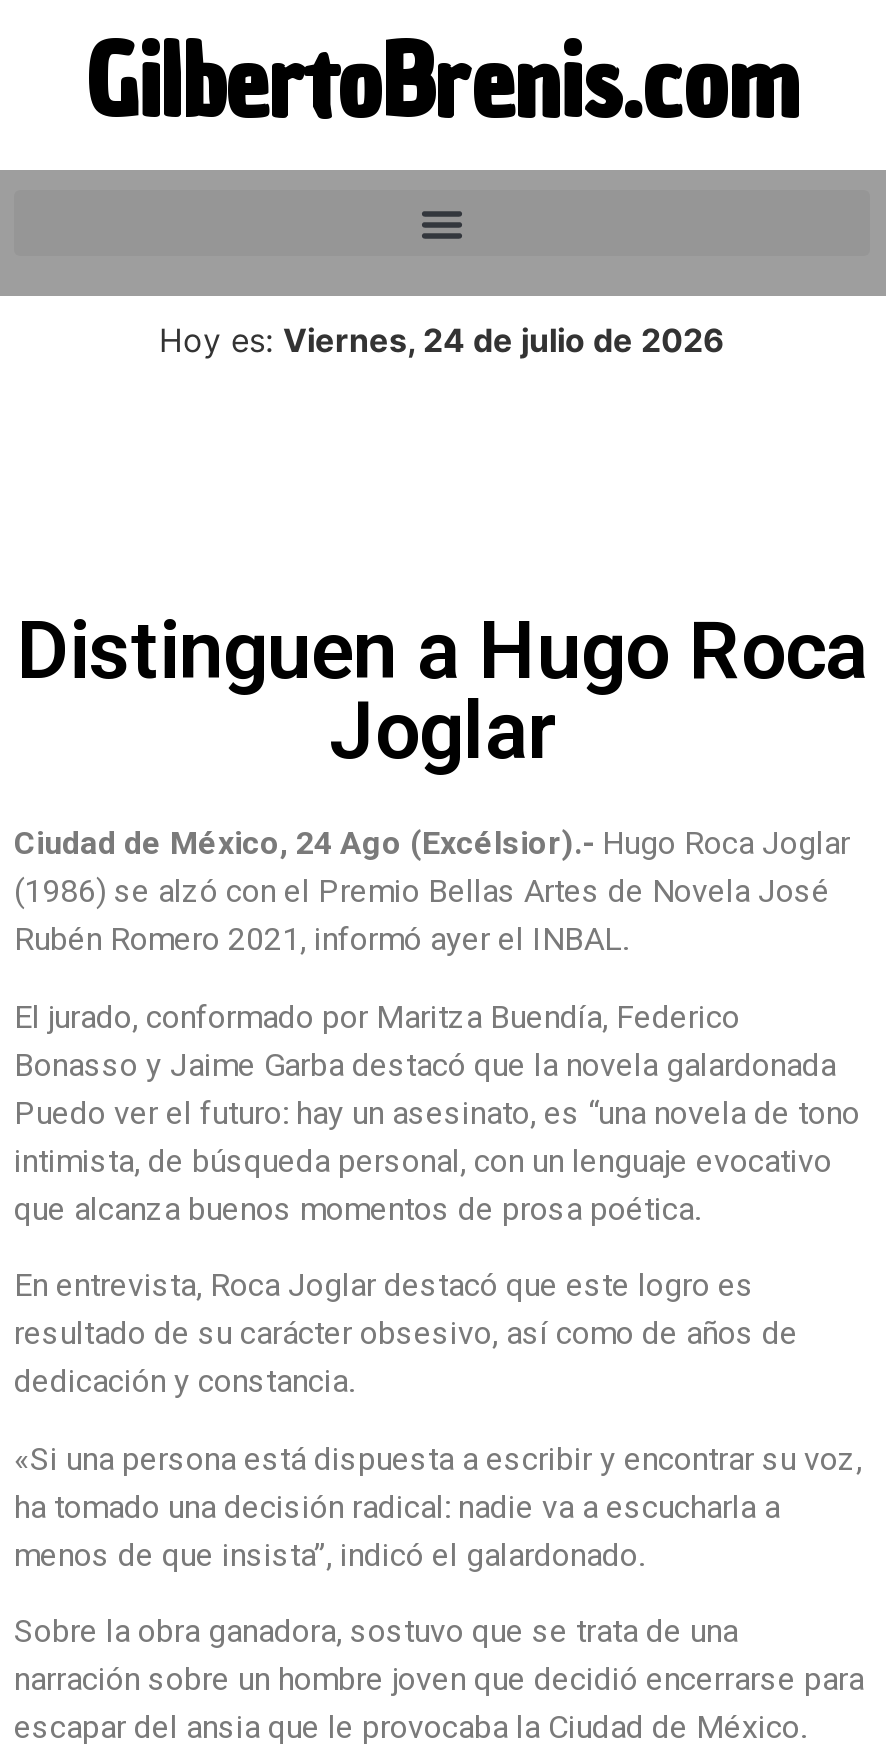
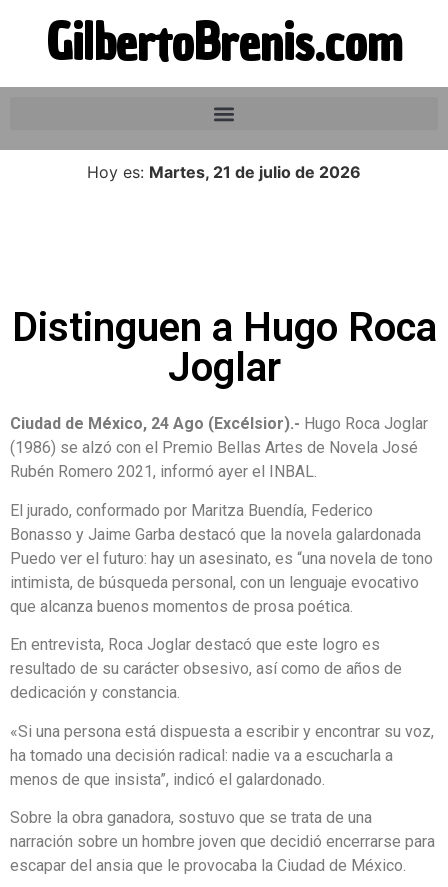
- Hoy es: Viernes, 24 de julio de 2026
+ Hoy es: Martes, 21 de julio de 2026
